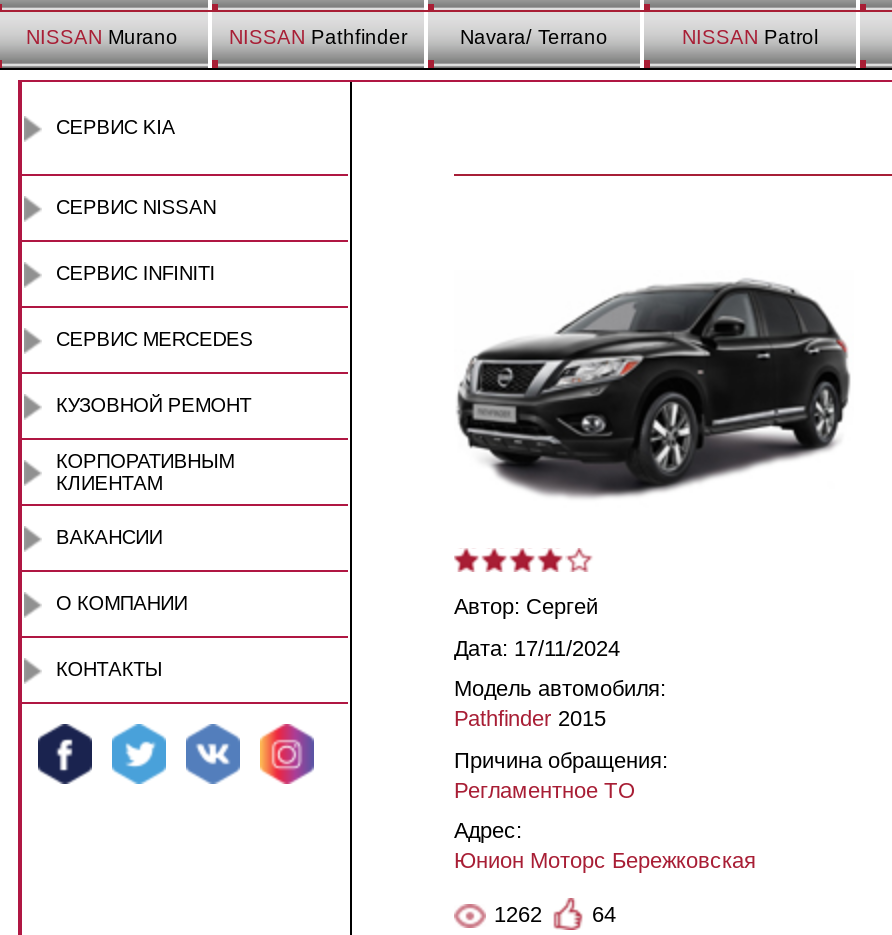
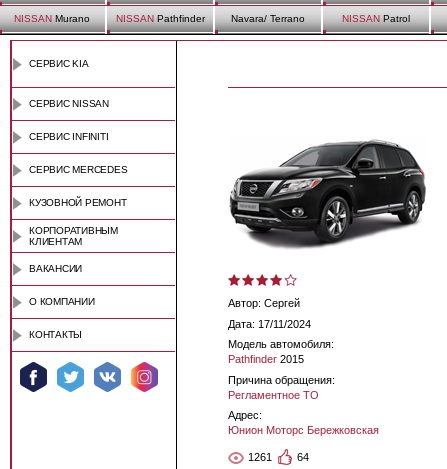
- 1262
+ 1261
